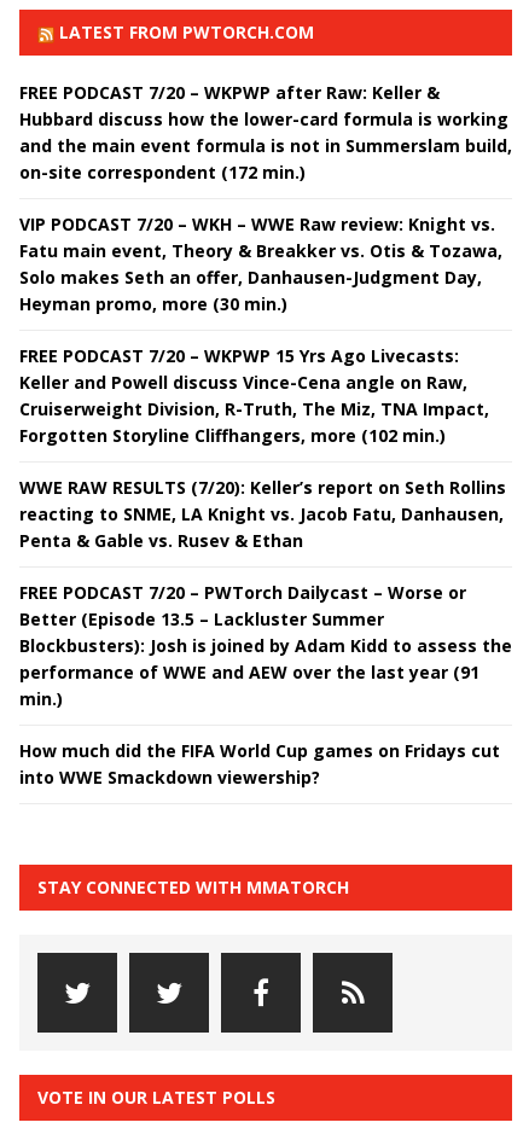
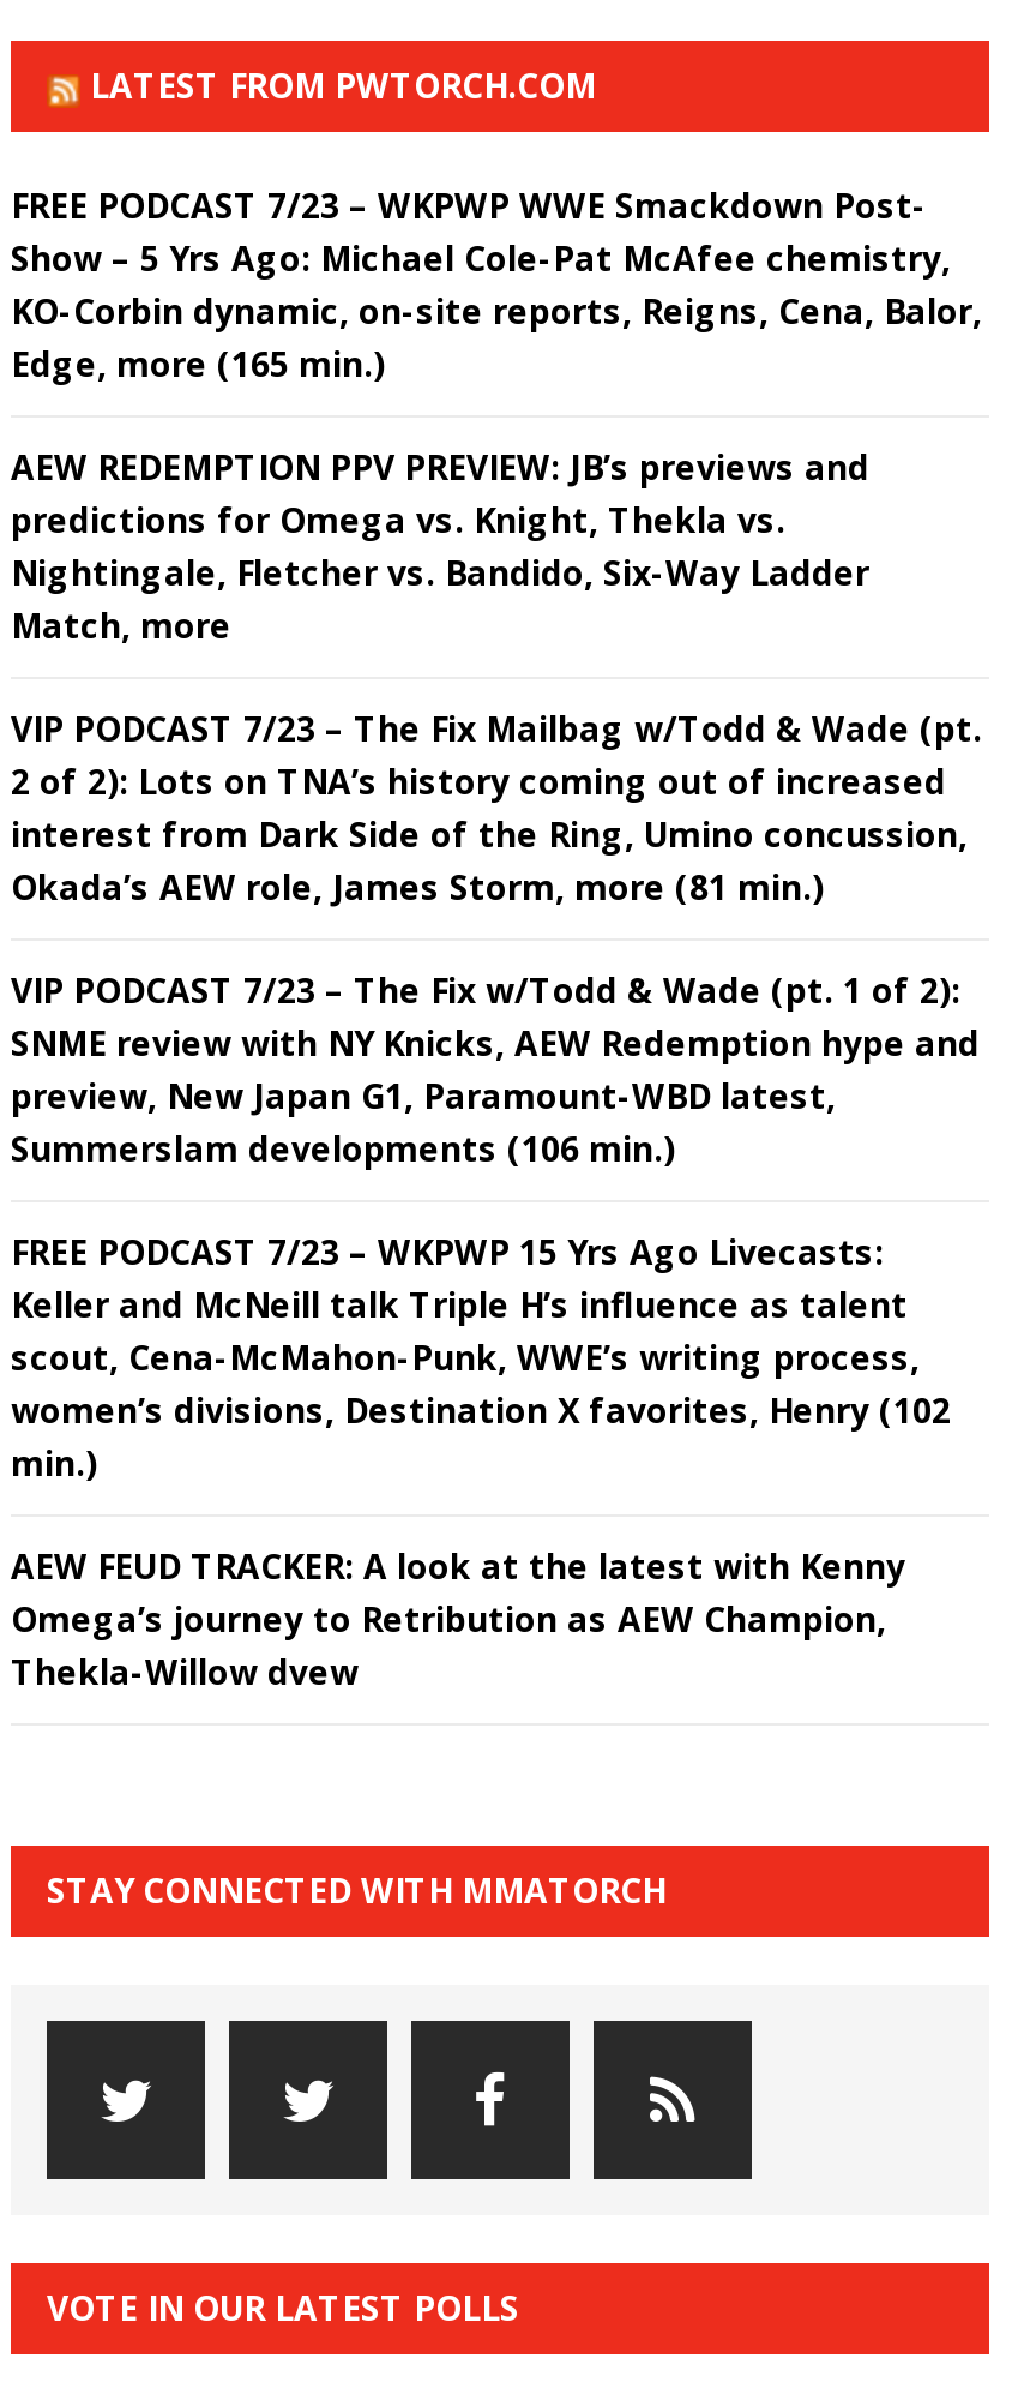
- FREE PODCAST 7/20 – WKPWP after Raw: Keller &
- Hubbard discuss how the lower-card formula is working
- and the main event formula is not in Summerslam build,
- on-site correspondent (172 min.)
+ FREE PODCAST 7/23 – WKPWP WWE Smackdown Post-
+ Show – 5 Yrs Ago: Michael Cole-Pat McAfee chemistry,
+ KO-Corbin dynamic, on-site reports, Reigns, Cena, Balor,
+ Edge, more (165 min.)

- VIP PODCAST 7/20 – WKH – WWE Raw review: Knight vs.
- Fatu main event, Theory & Breakker vs. Otis & Tozawa,
- Solo makes Seth an offer, Danhausen-Judgment Day,
- Heyman promo, more (30 min.)
+ AEW REDEMPTION PPV PREVIEW: JB’s previews and
+ predictions for Omega vs. Knight, Thekla vs.
+ Nightingale, Fletcher vs. Bandido, Six-Way Ladder
+ Match, more

- FREE PODCAST 7/20 – WKPWP 15 Yrs Ago Livecasts:
- Keller and Powell discuss Vince-Cena angle on Raw,
- Cruiserweight Division, R-Truth, The Miz, TNA Impact,
- Forgotten Storyline Cliffhangers, more (102 min.)
+ VIP PODCAST 7/23 – The Fix Mailbag w/Todd & Wade (pt.
+ 2 of 2): Lots on TNA’s history coming out of increased
+ interest from Dark Side of the Ring, Umino concussion,
+ Okada’s AEW role, James Storm, more (81 min.)

- WWE RAW RESULTS (7/20): Keller’s report on Seth Rollins
- reacting to SNME, LA Knight vs. Jacob Fatu, Danhausen,
- Penta & Gable vs. Rusev & Ethan
+ VIP PODCAST 7/23 – The Fix w/Todd & Wade (pt. 1 of 2):
+ SNME review with NY Knicks, AEW Redemption hype and
+ preview, New Japan G1, Paramount-WBD latest,
+ Summerslam developments (106 min.)

- FREE PODCAST 7/20 – PWTorch Dailycast – Worse or
- Better (Episode 13.5 – Lackluster Summer
- Blockbusters): Josh is joined by Adam Kidd to assess the
- performance of WWE and AEW over the last year (91
+ FREE PODCAST 7/23 – WKPWP 15 Yrs Ago Livecasts:
+ Keller and McNeill talk Triple H’s influence as talent
+ scout, Cena-McMahon-Punk, WWE’s writing process,
+ women’s divisions, Destination X favorites, Henry (102

- How much did the FIFA World Cup games on Fridays cut
- into WWE Smackdown viewership?
+ AEW FEUD TRACKER: A look at the latest with Kenny
+ Omega’s journey to Retribution as AEW Champion,
+ Thekla-Willow dvew
